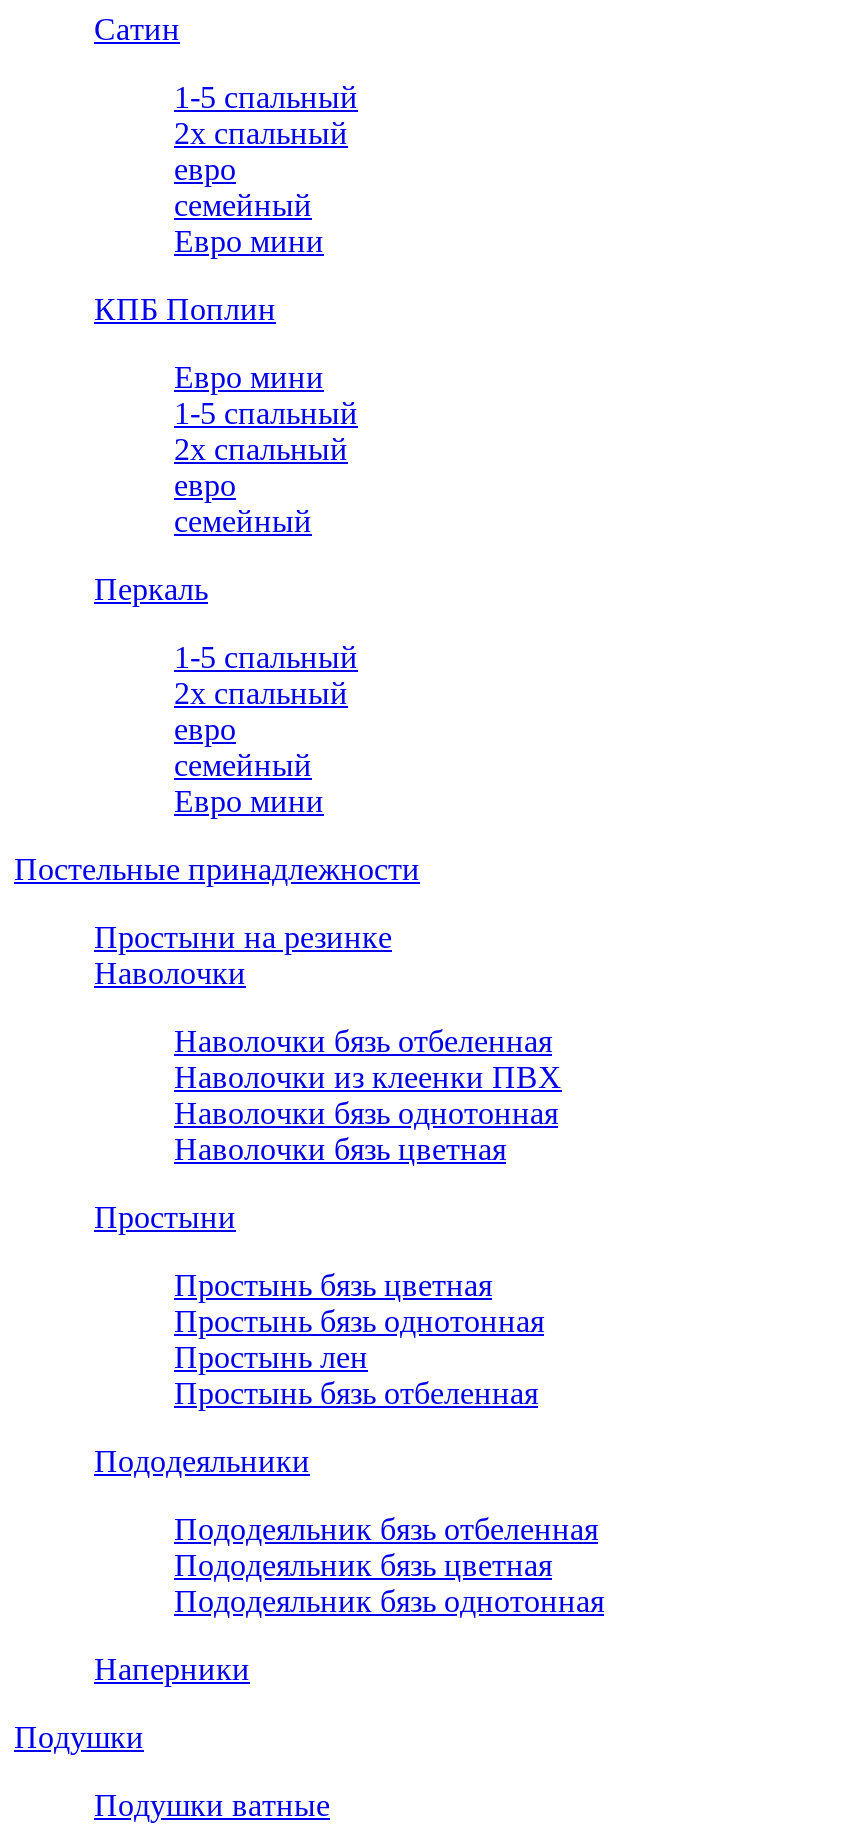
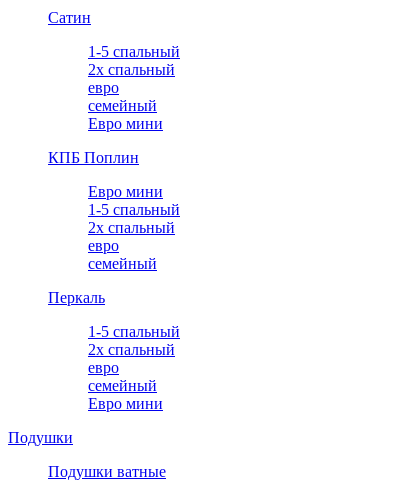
- Постельные принадлежности
- Простыни на резинке
- Наволочки
- Наволочки бязь отбеленная
- Наволочки из клеенки ПВХ
- Наволочки бязь однотонная
- Наволочки бязь цветная
- Простыни
- Простынь бязь цветная
- Простынь бязь однотонная
- Простынь лен
- Простынь бязь отбеленная
- Пододеяльники
- Пододеяльник бязь отбеленная
- Пододеяльник бязь цветная
- Пододеяльник бязь однотонная
- Наперники
